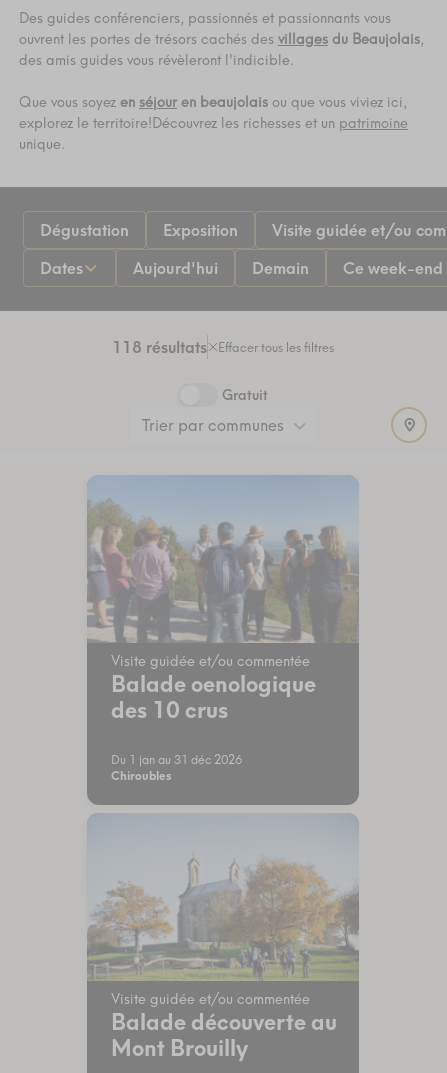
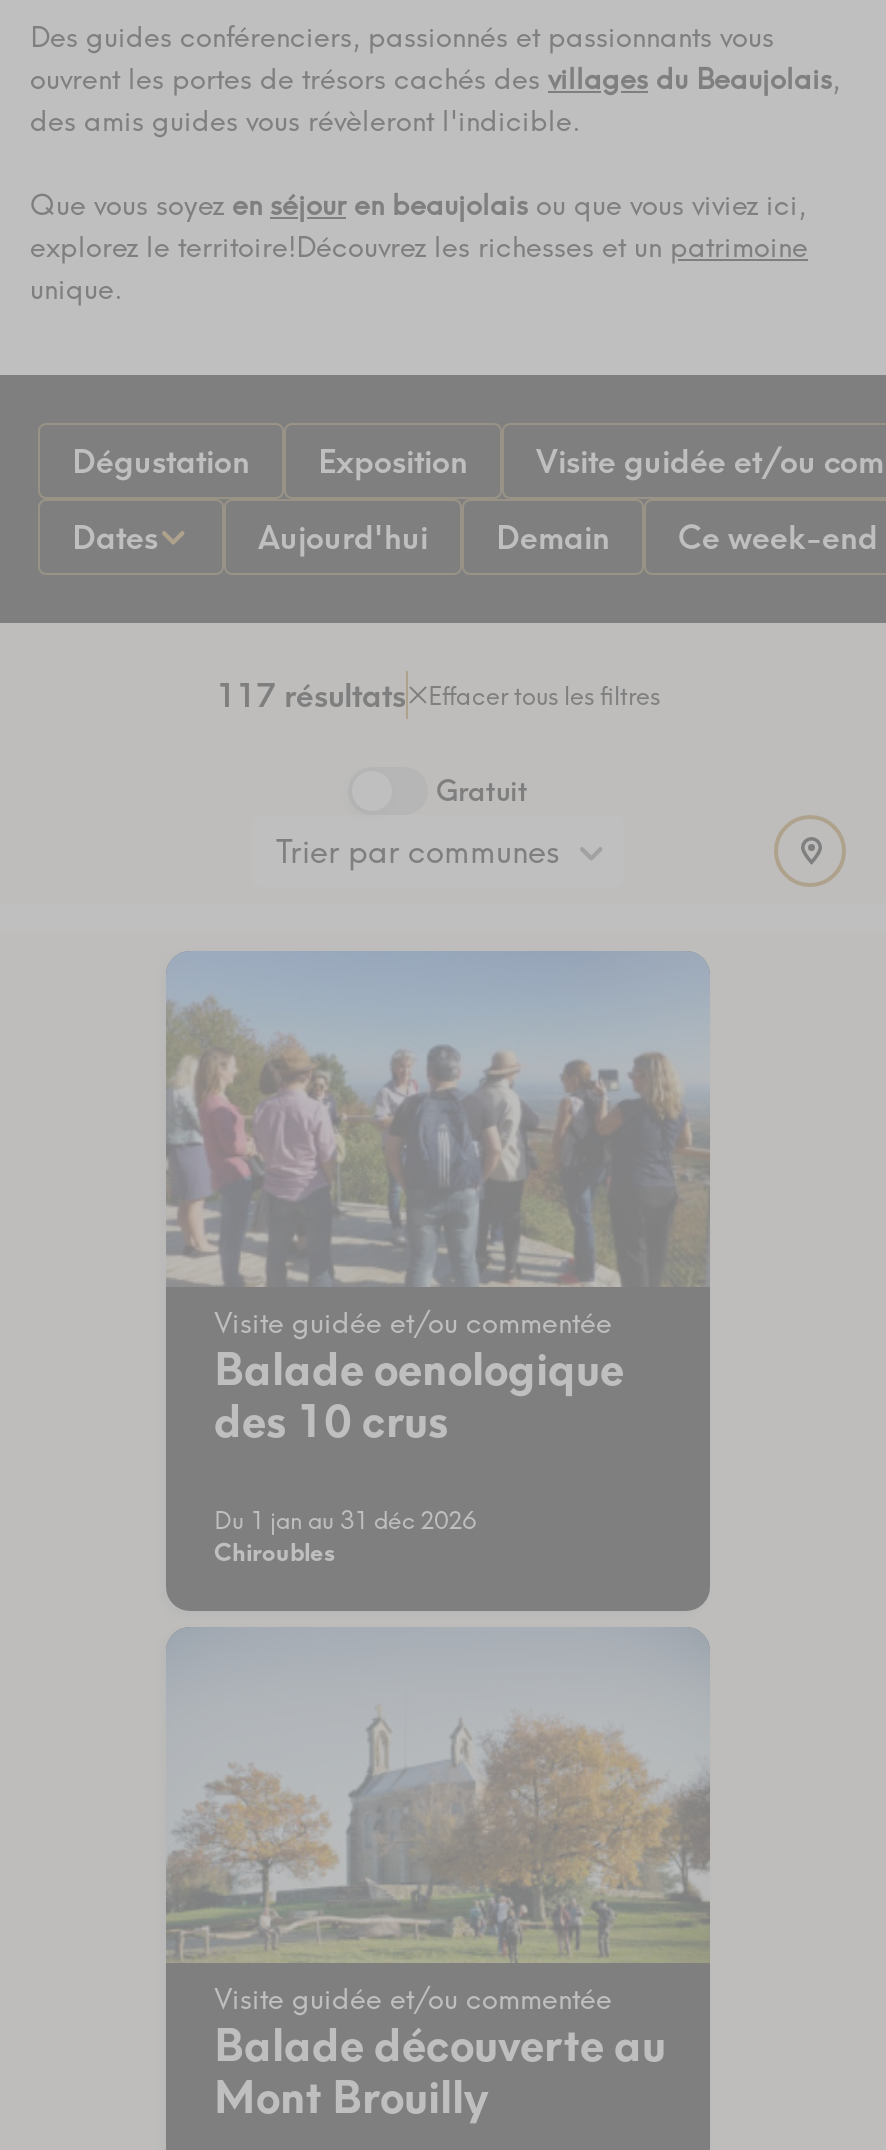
- 118 résultats Effacer tous les filtres
+ 117 résultats Effacer tous les filtres
